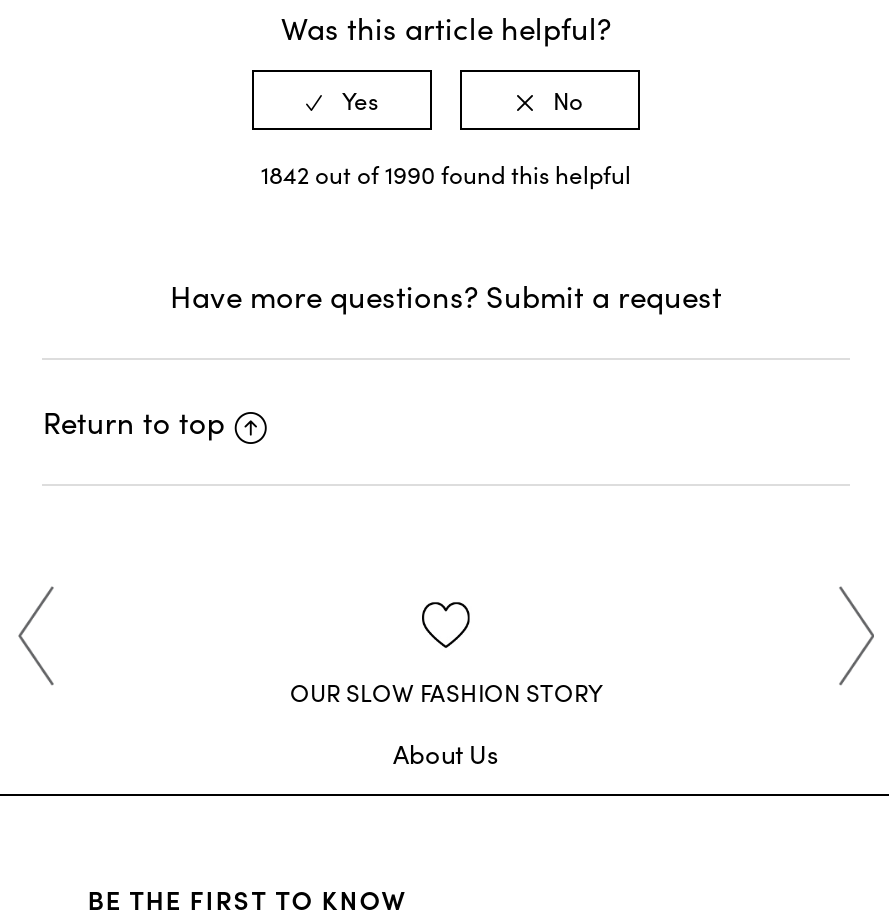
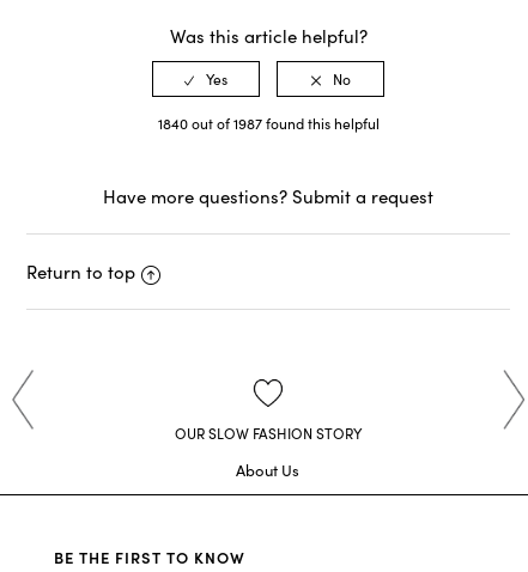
- 1842 out of 1990 found this helpful
+ 1840 out of 1987 found this helpful
